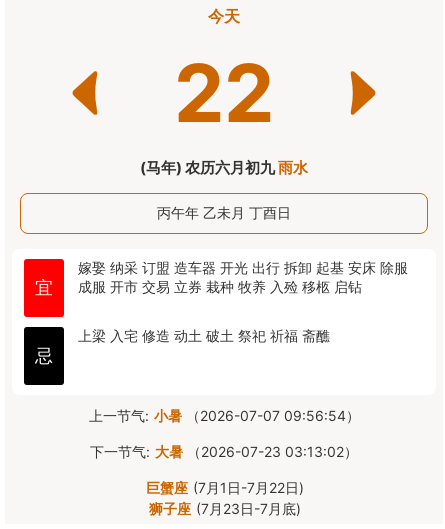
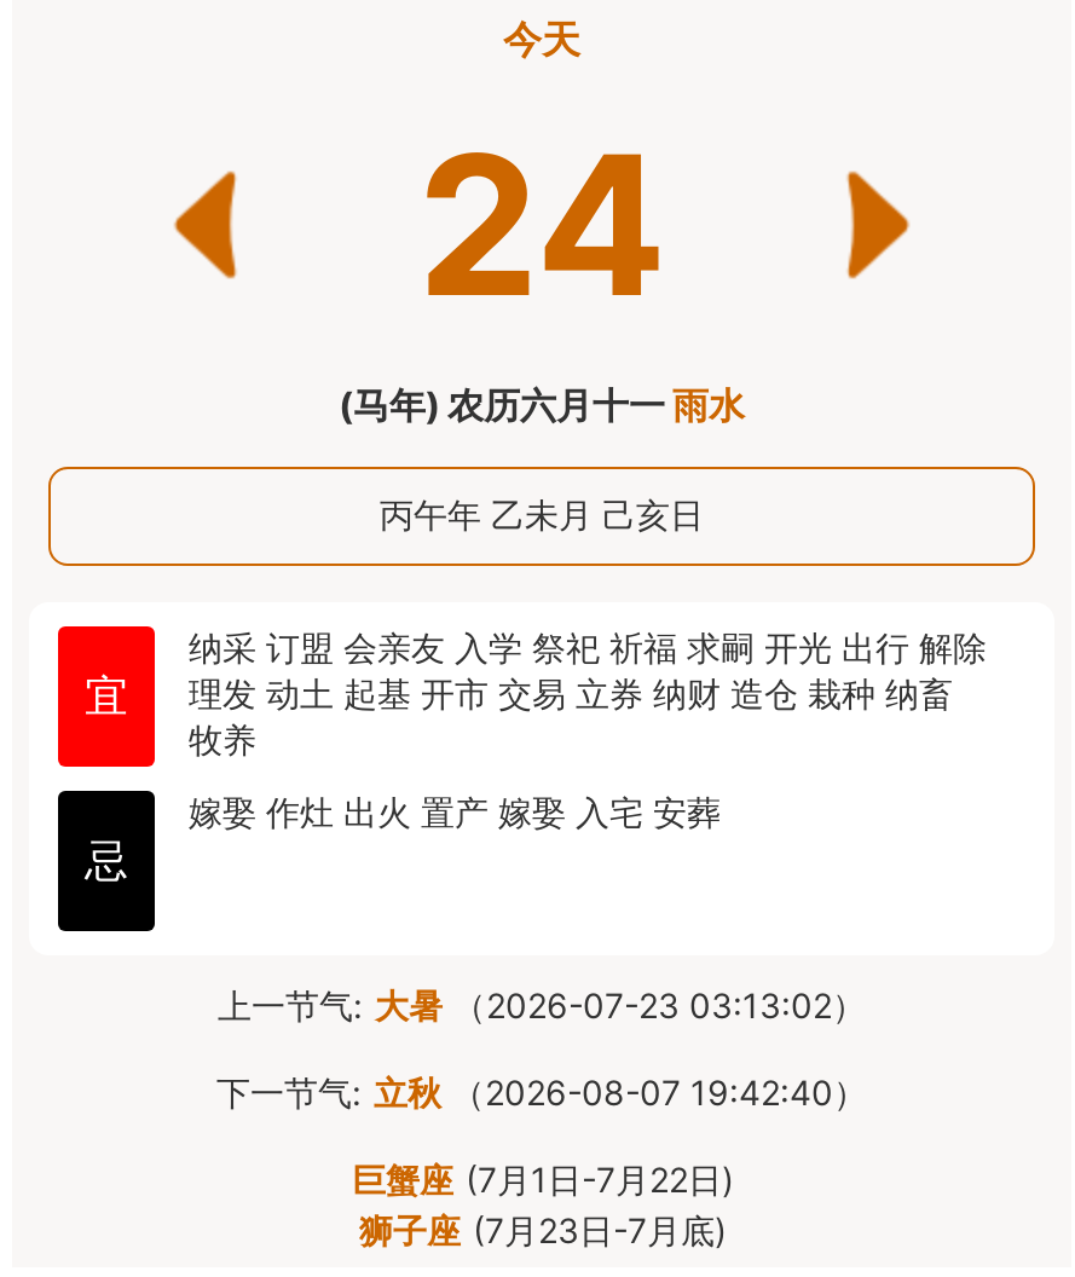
- 22
+ 24

- (马年) 农历六月初九雨水
+ (马年) 农历六月十一雨水

- 丙午年 乙未月 丁酉日
+ 丙午年 乙未月 己亥日

- 嫁娶 纳采 订盟 造车器 开光 出行 拆卸 起基 安床 除服
- 成服 开市 交易 立券 栽种 牧养 入殓 移柩 启钻
+ 纳采 订盟 会亲友 入学 祭祀 祈福 求嗣 开光 出行 解除
+ 理发 动土 起基 开市 交易 立券 纳财 造仓 栽种 纳畜
+ 牧养

- 上梁 入宅 修造 动土 破土 祭祀 祈福 斋醮
+ 嫁娶 作灶 出火 置产 嫁娶 入宅 安葬

- 上一节气:小暑（2026-07-07 09:56:54）
+ 上一节气:大暑（2026-07-23 03:13:02）

- 下一节气:大暑（2026-07-23 03:13:02）
+ 下一节气:立秋（2026-08-07 19:42:40）
